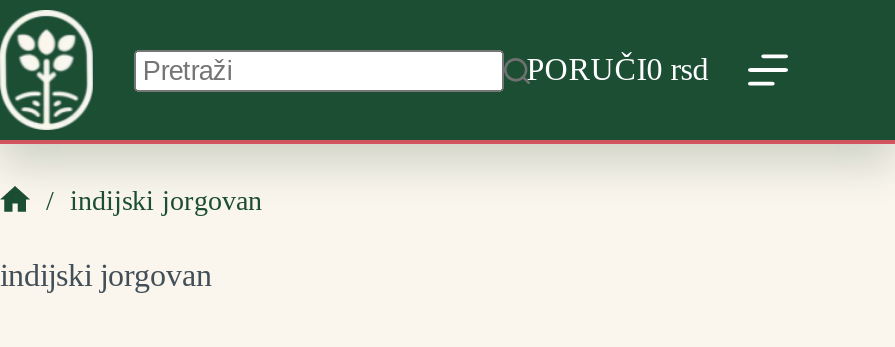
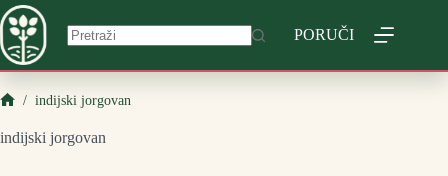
- PORUČI0 rsd
+ PORUČI
